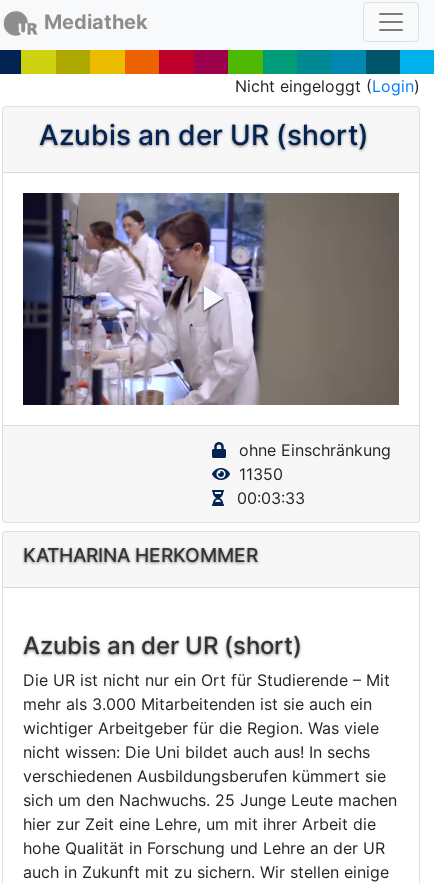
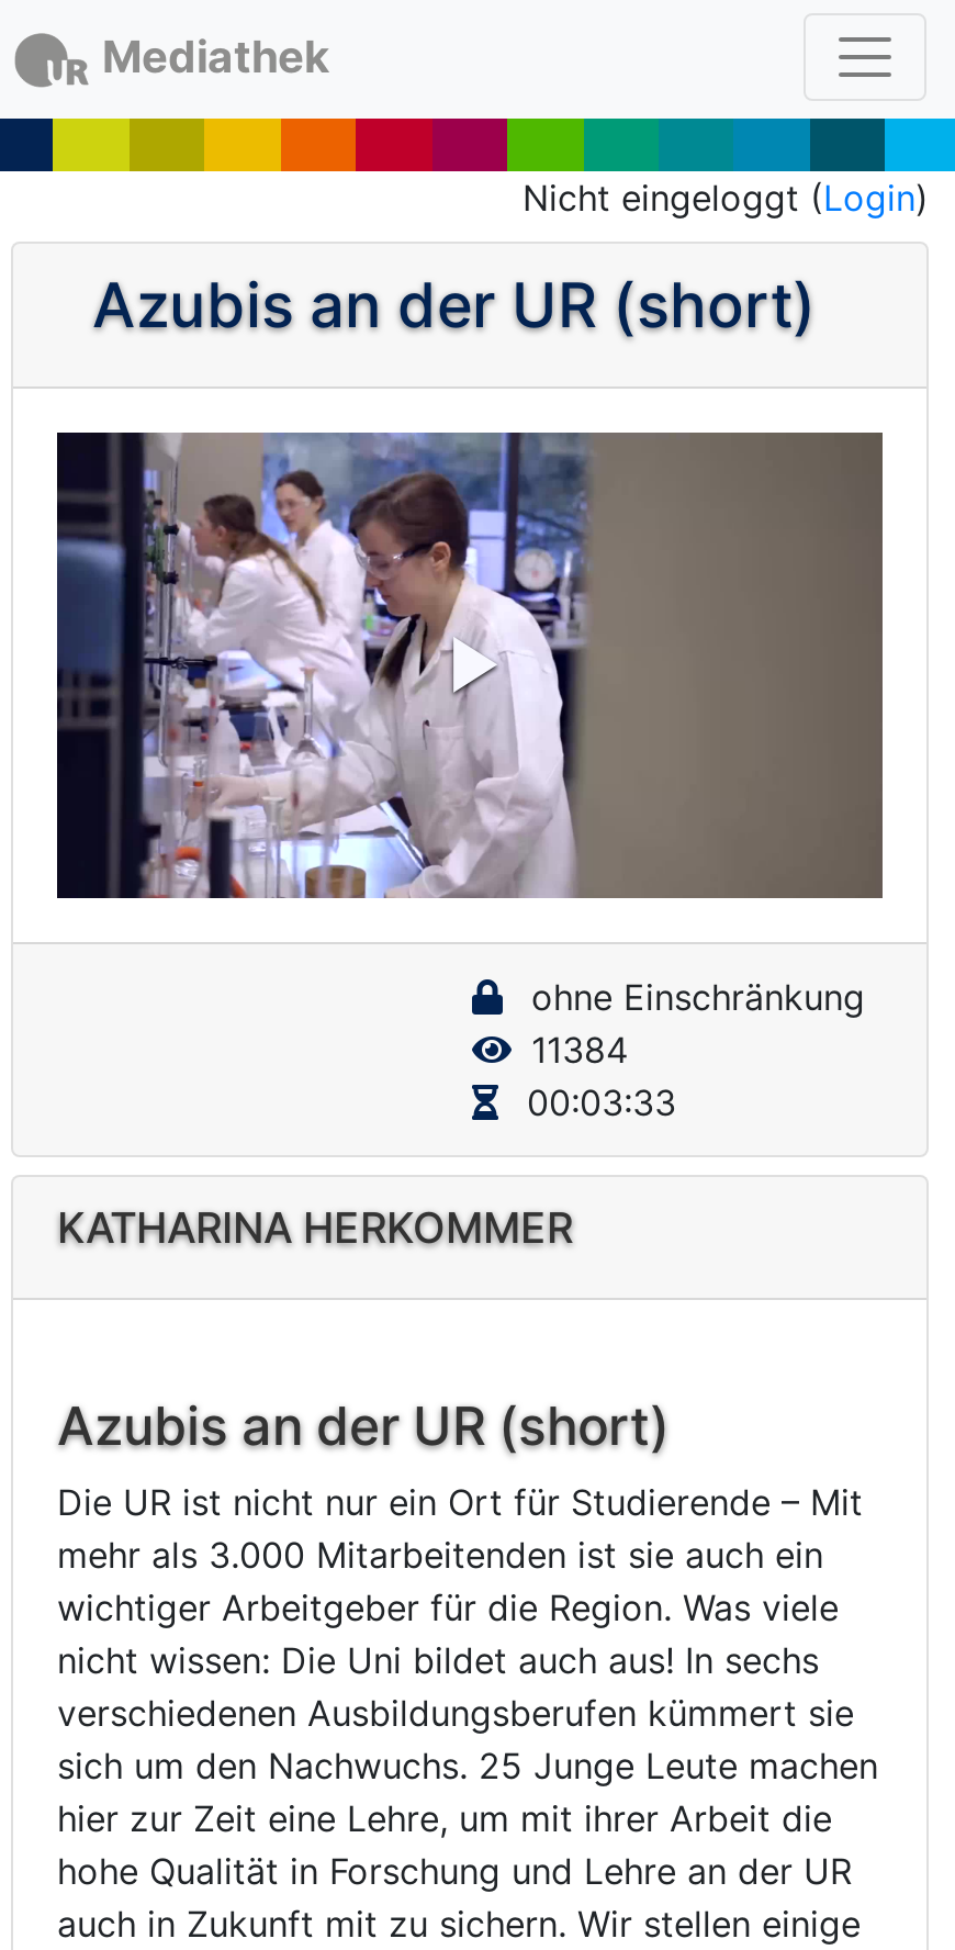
- 11350
+ 11384
